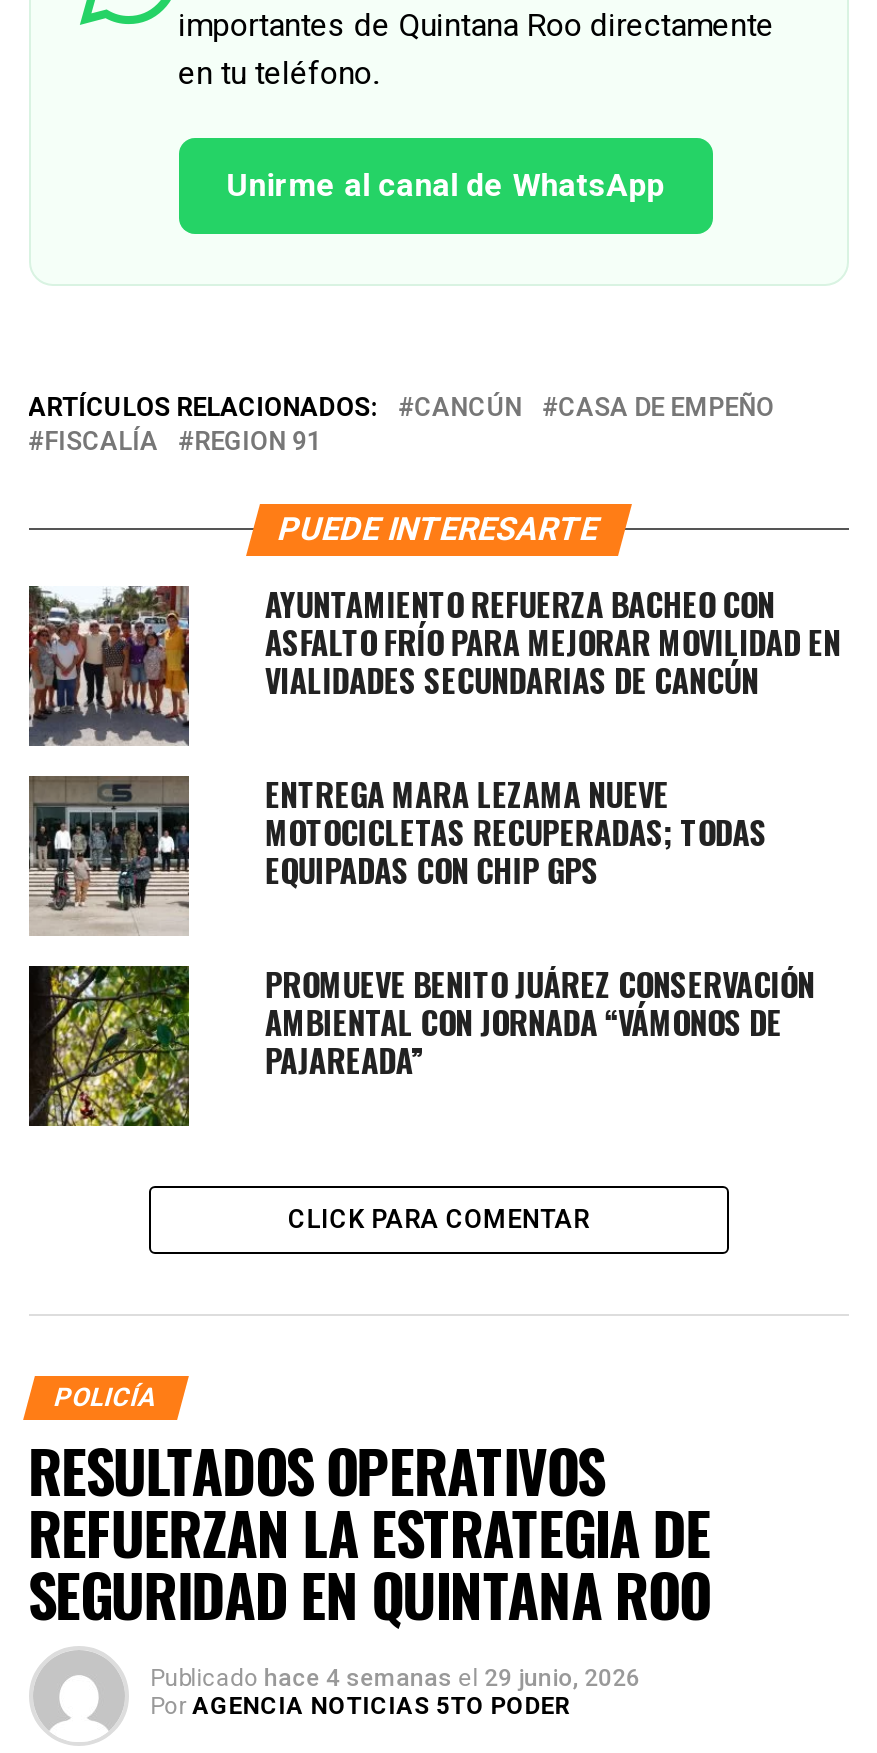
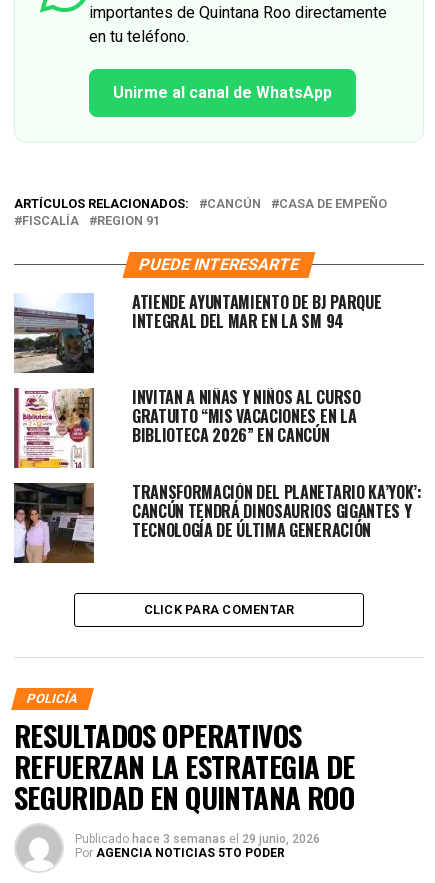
- [image]
- AYUNTAMIENTO REFUERZA BACHEO CON
- ASFALTO FRÍO PARA MEJORAR MOVILIDAD EN
- VIALIDADES SECUNDARIAS DE CANCÚN
+ [image]
+ ATIENDE AYUNTAMIENTO DE BJ PARQUE
+ INTEGRAL DEL MAR EN LA SM 94

- [image]
- ENTREGA MARA LEZAMA NUEVE
- MOTOCICLETAS RECUPERADAS; TODAS
- EQUIPADAS CON CHIP GPS
+ [image]
+ INVITAN A NIÑAS Y NIÑOS AL CURSO
+ GRATUITO “MIS VACACIONES EN LA
+ BIBLIOTECA 2026” EN CANCÚN

- [image]
- PROMUEVE BENITO JUÁREZ CONSERVACIÓN
- AMBIENTAL CON JORNADA “VÁMONOS DE
- PAJAREADA”
+ [image]
+ TRANSFORMACIÓN DEL PLANETARIO KA’YOK’:
+ CANCÚN TENDRÁ DINOSAURIOS GIGANTES Y
+ TECNOLOGÍA DE ÚLTIMA GENERACIÓN

- Publicado hace 4 semanas el 29 junio, 2026
+ Publicado hace 3 semanas el 29 junio, 2026
